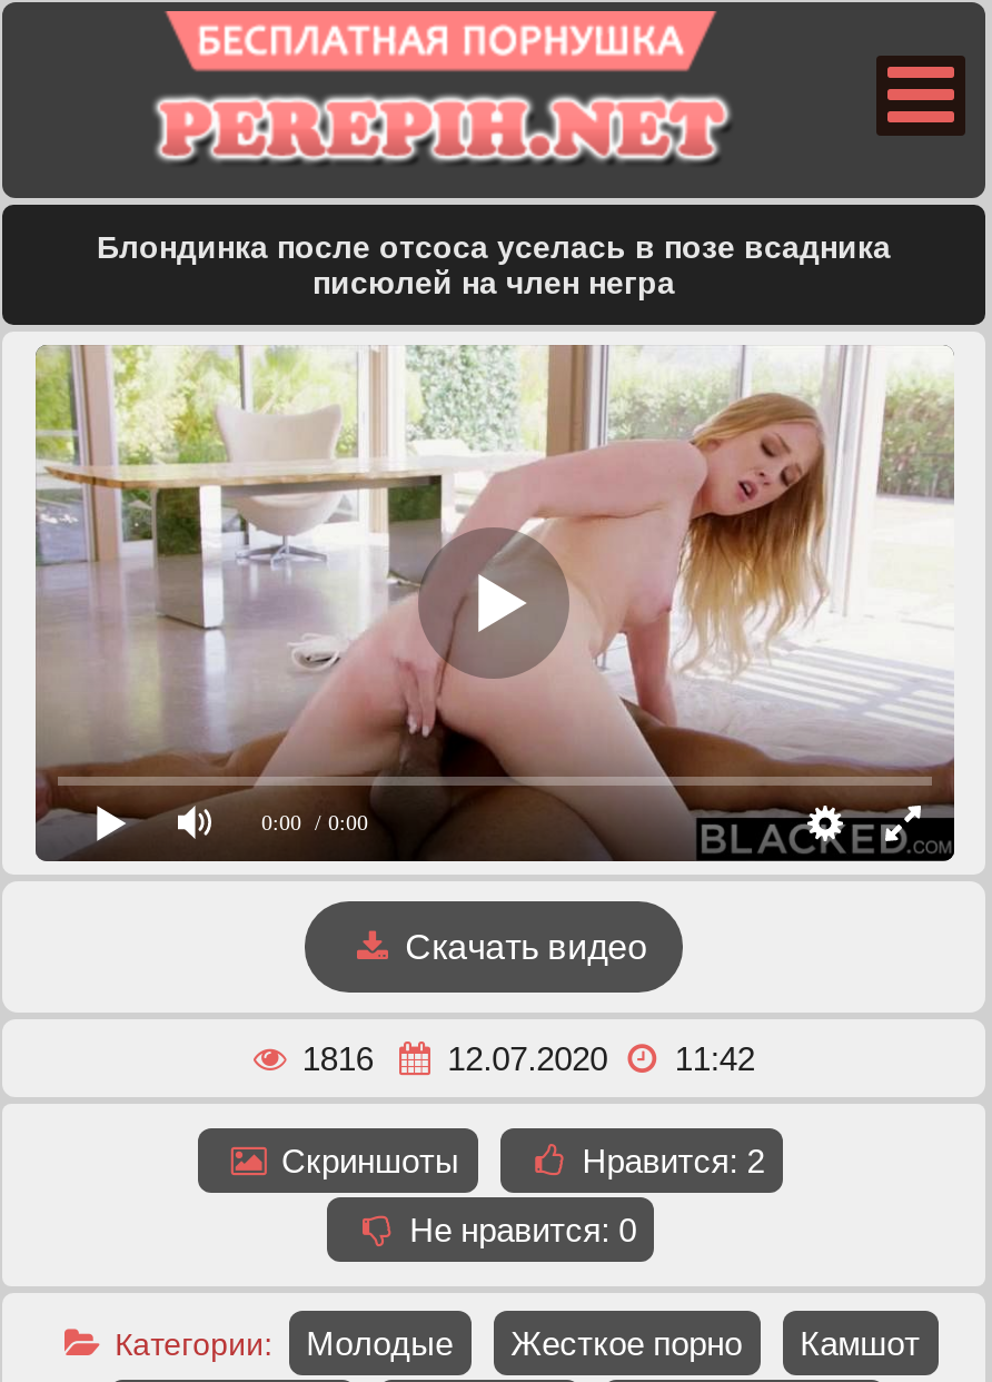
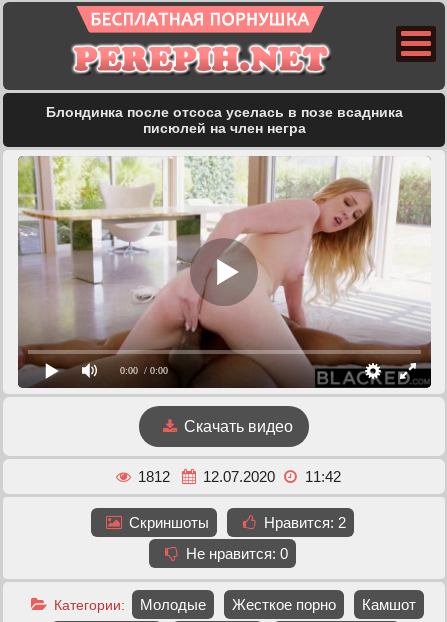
- 1816 12.07.2020 11:42
+ 1812 12.07.2020 11:42
